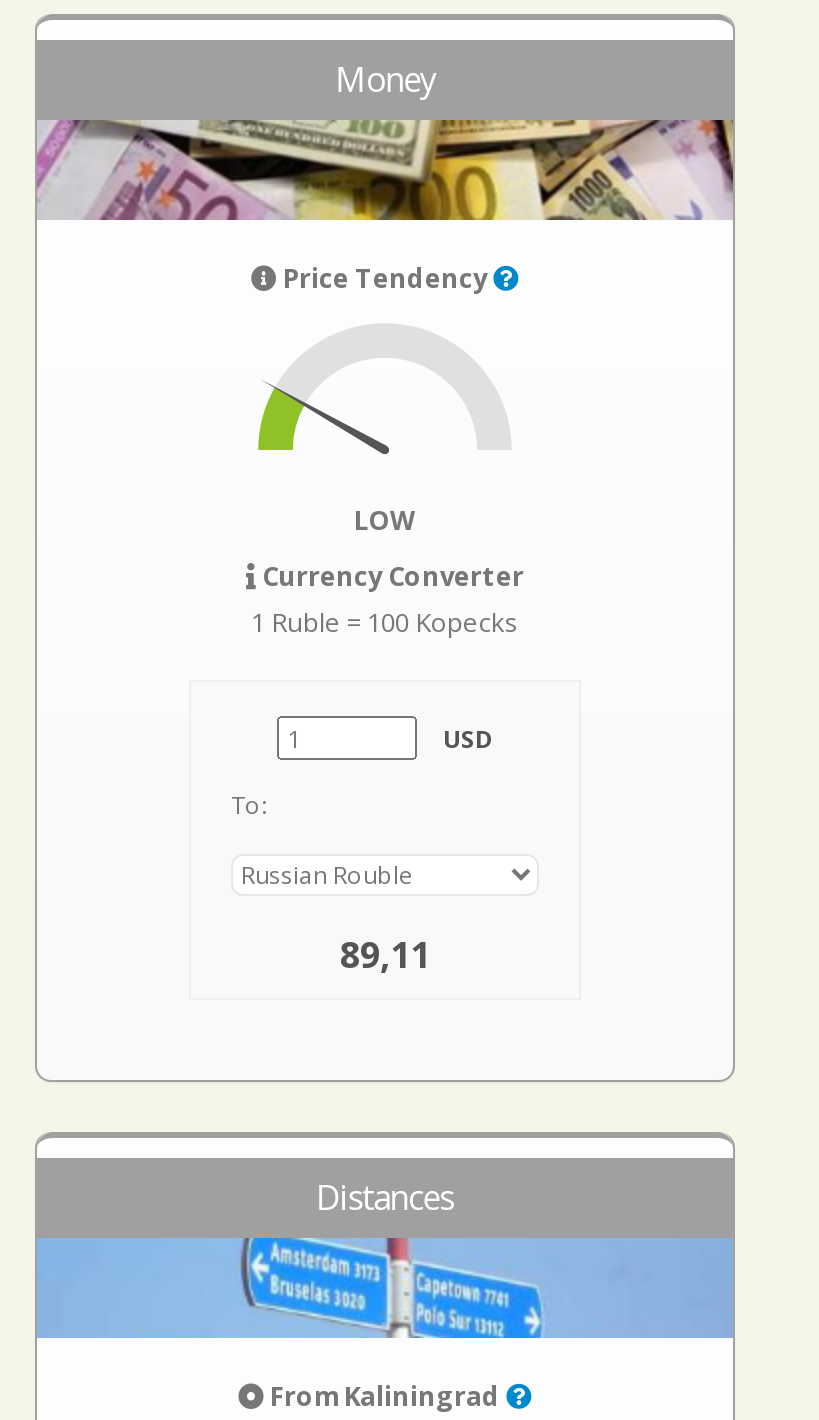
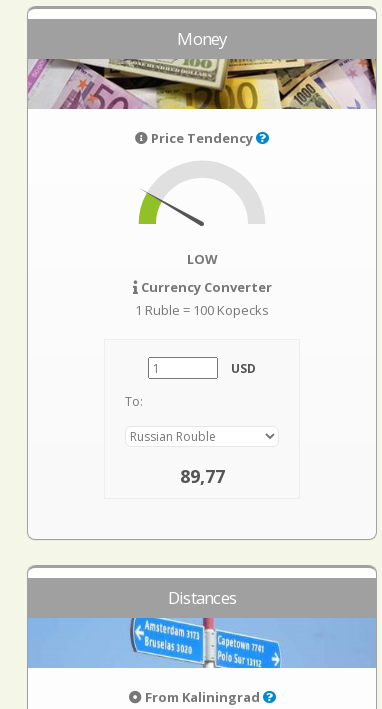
- 89,11
+ 89,77
